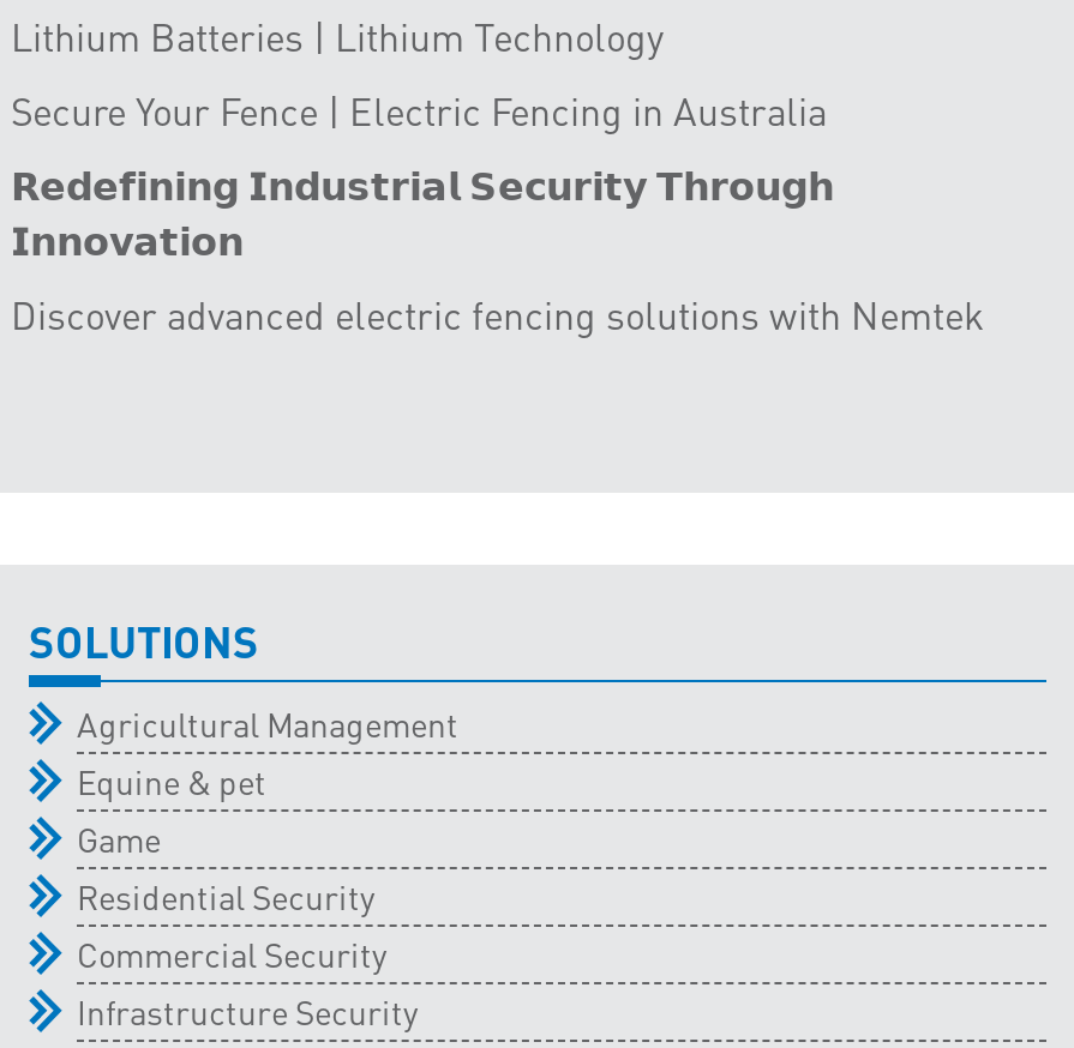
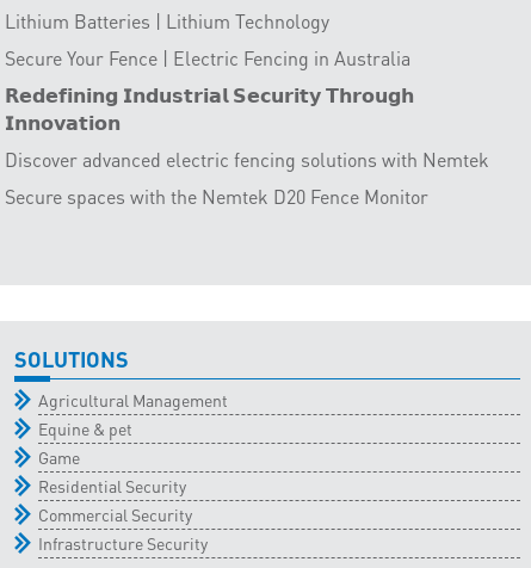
+ Secure spaces with the Nemtek D20 Fence Monitor
